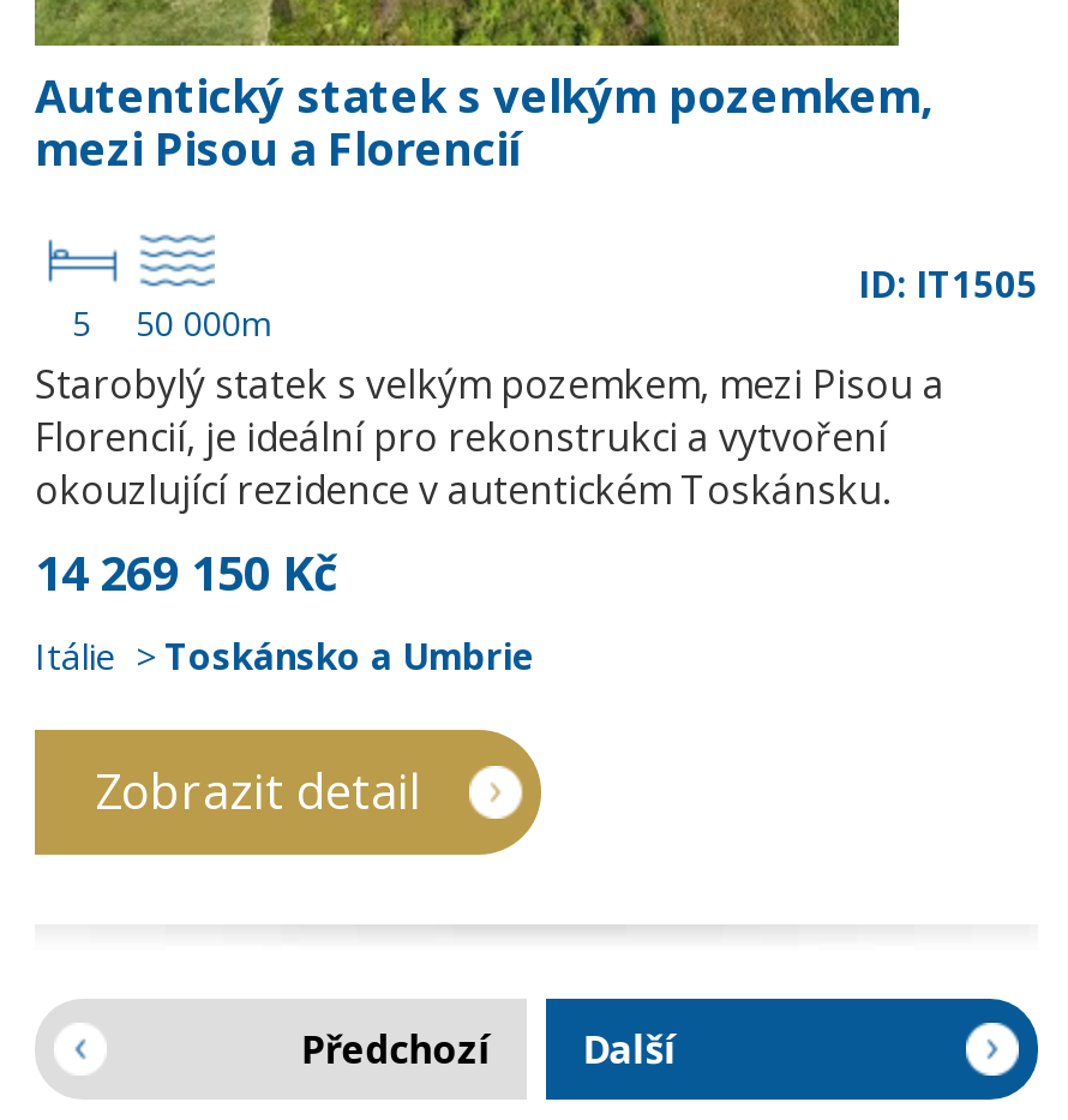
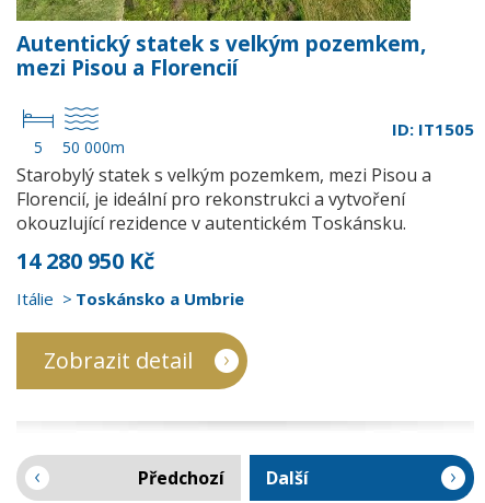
- 14 269 150 Kč
+ 14 280 950 Kč
